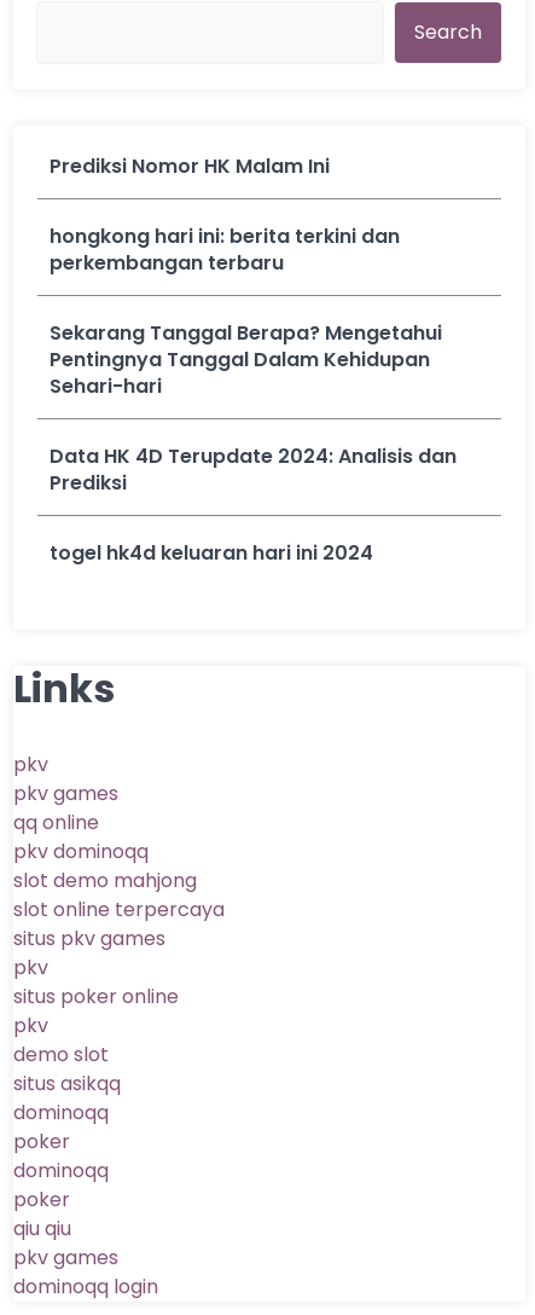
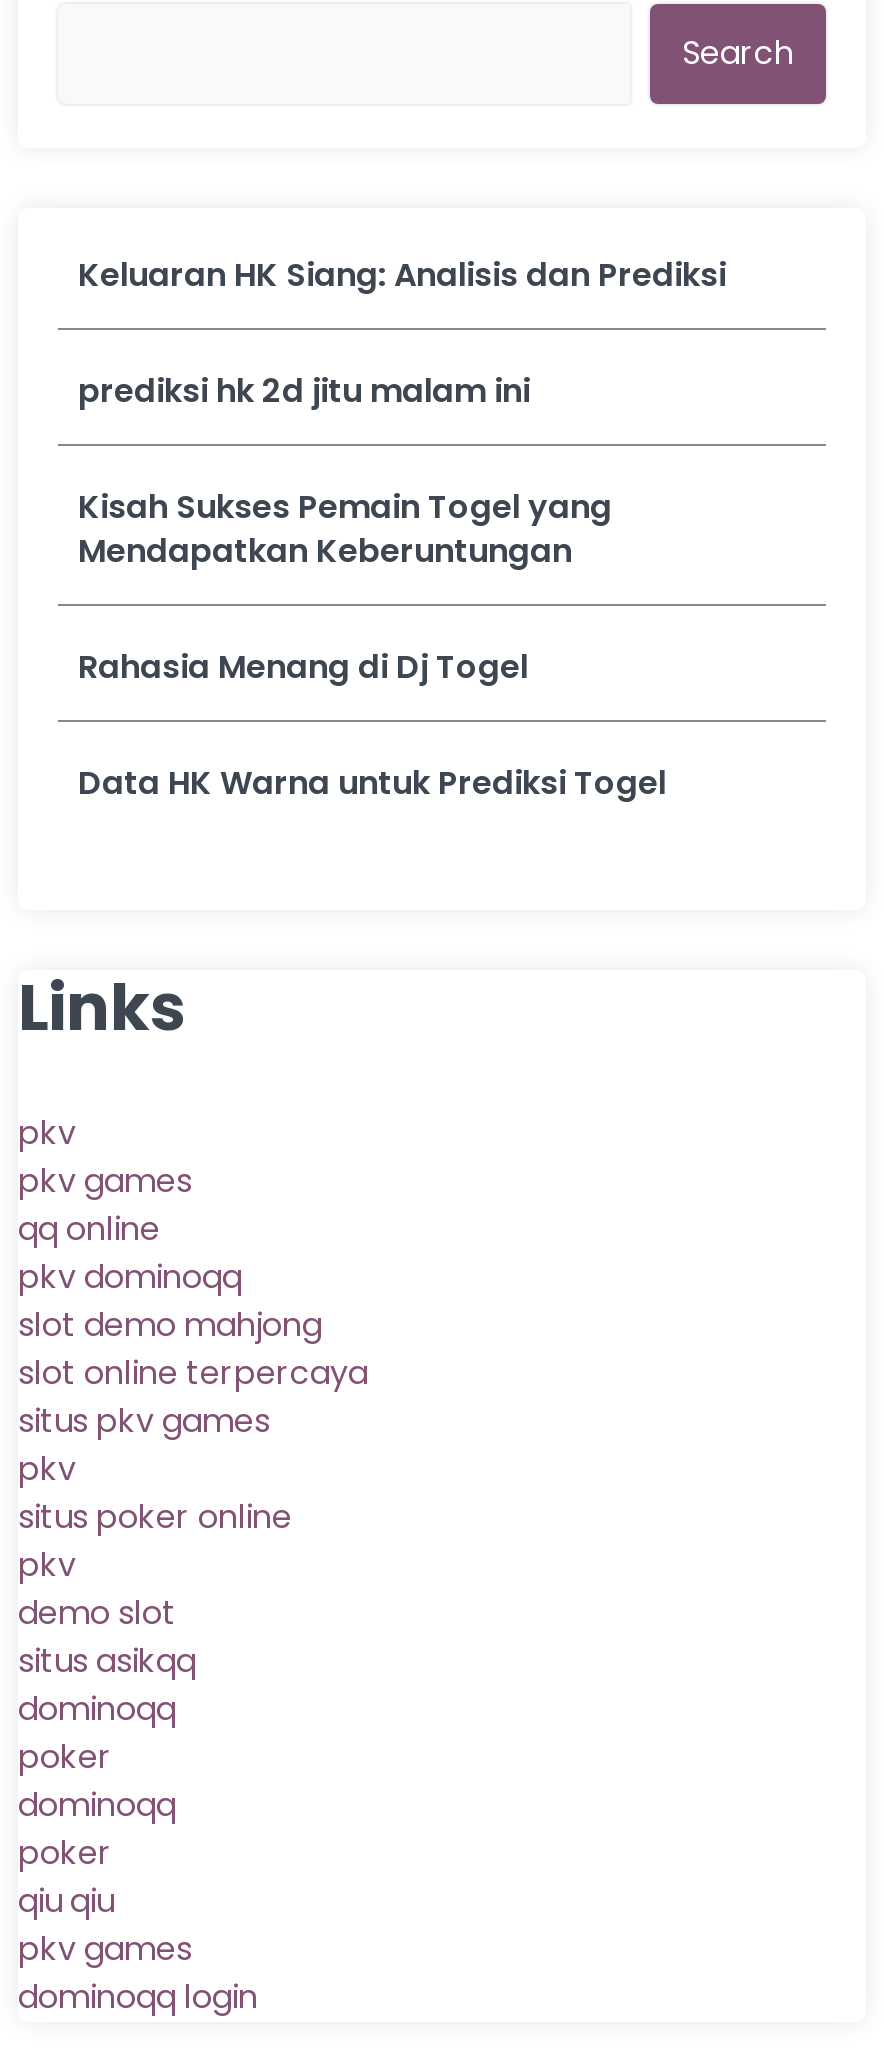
- Prediksi Nomor HK Malam Ini
+ Keluaran HK Siang: Analisis dan Prediksi

- hongkong hari ini: berita terkini dan
- perkembangan terbaru
+ prediksi hk 2d jitu malam ini

- Sekarang Tanggal Berapa? Mengetahui
- Pentingnya Tanggal Dalam Kehidupan
- Sehari-hari
+ Kisah Sukses Pemain Togel yang
+ Mendapatkan Keberuntungan

- Data HK 4D Terupdate 2024: Analisis dan
- Prediksi
+ Rahasia Menang di Dj Togel

- togel hk4d keluaran hari ini 2024
+ Data HK Warna untuk Prediksi Togel
